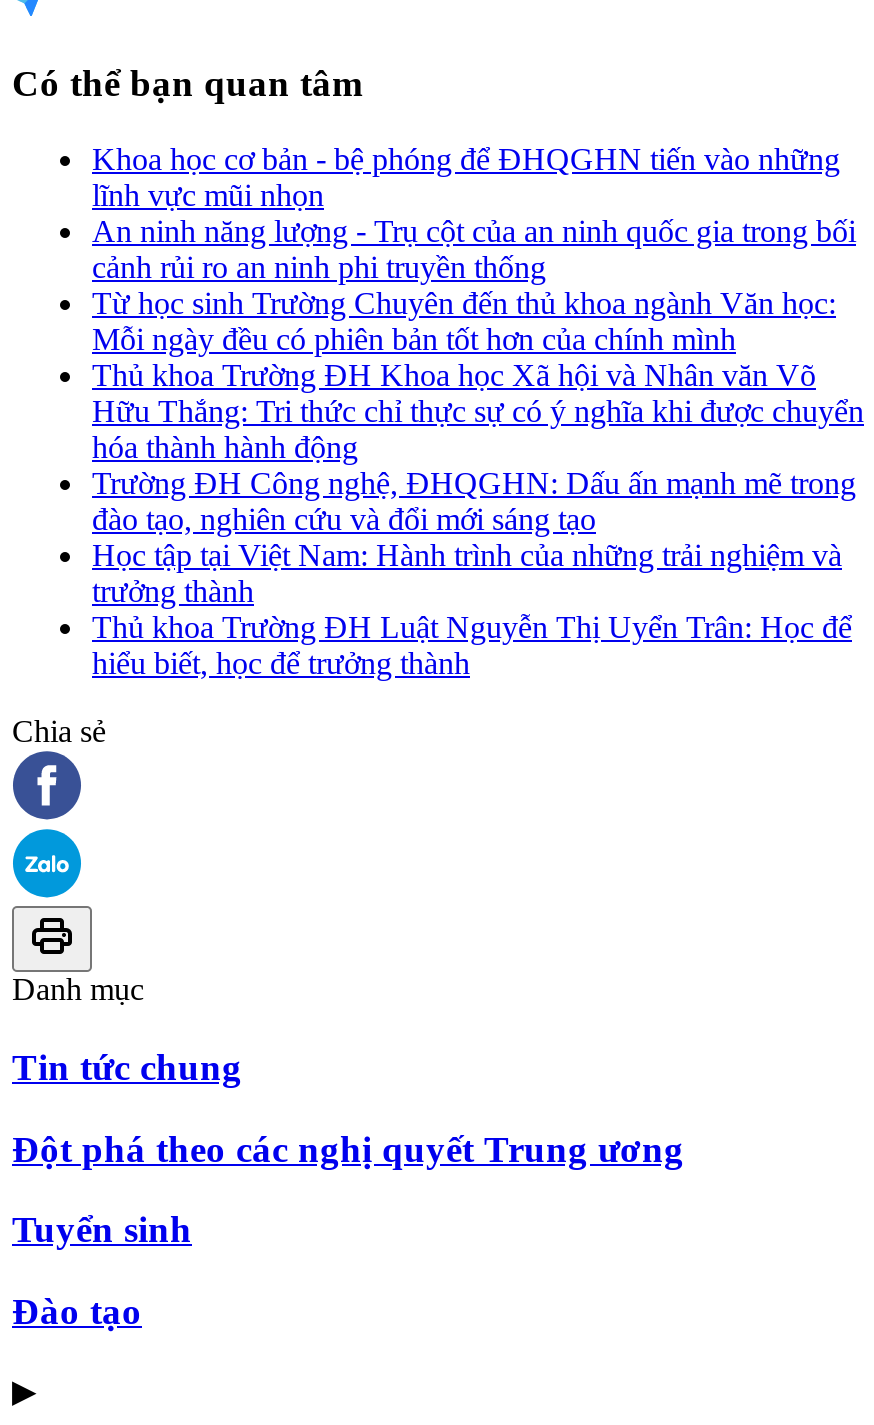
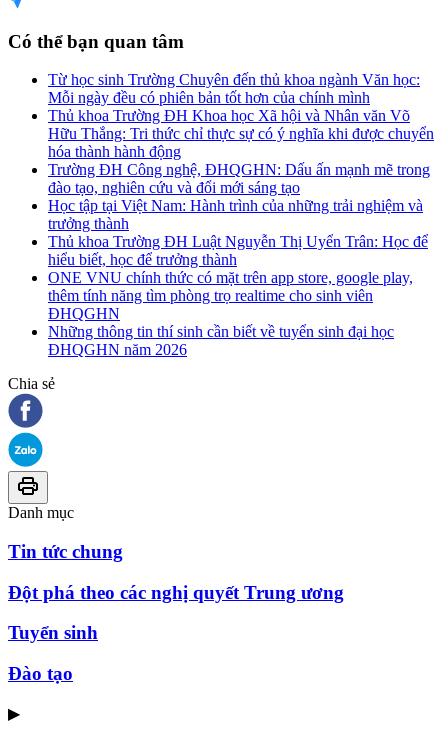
- Khoa học cơ bản - bệ phóng để ĐHQGHN tiến vào những
- lĩnh vực mũi nhọn
- An ninh năng lượng - Trụ cột của an ninh quốc gia trong bối
- cảnh rủi ro an ninh phi truyền thống

moved up: Từ học sinh Trường Chuyên đến thủ khoa ngành Văn học: | Mỗi ngày đều có phiên bản tốt hơn của chính mình | Thủ khoa Trường ĐH Khoa học Xã hội và Nhân văn Võ | ... | Thủ khoa Trường ĐH Luật Nguyễn Thị Uyển Trân: Học để | hiểu biết, học để trưởng thành

+ ONE VNU chính thức có mặt trên app store, google play,
+ thêm tính năng tìm phòng trọ realtime cho sinh viên
+ ĐHQGHN
+ Những thông tin thí sinh cần biết về tuyển sinh đại học
+ ĐHQGHN năm 2026
